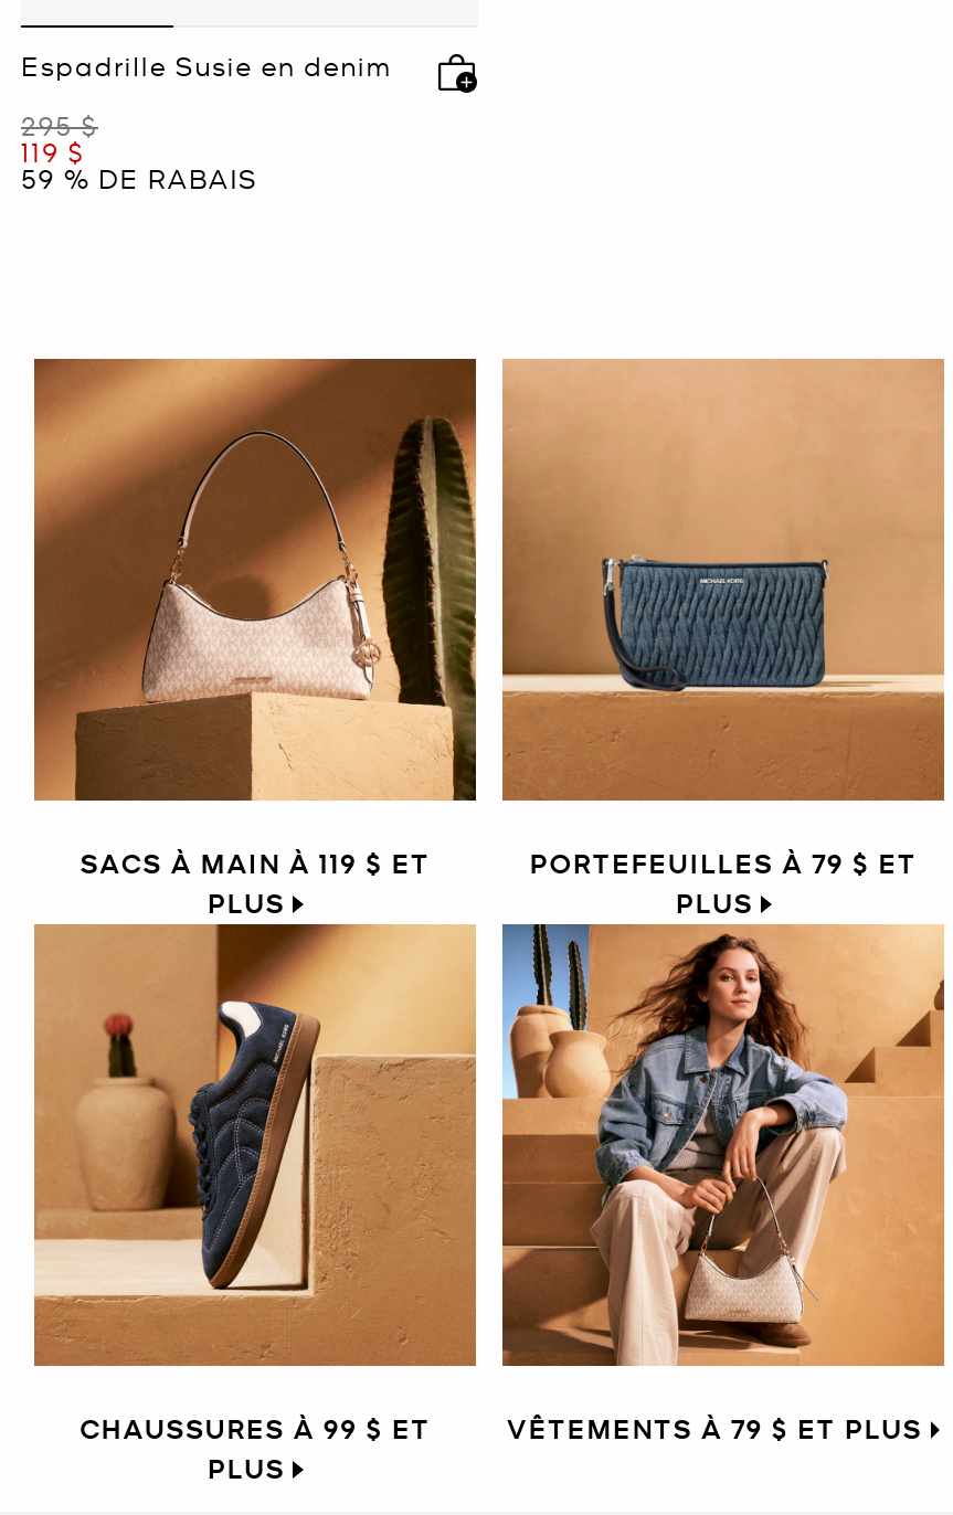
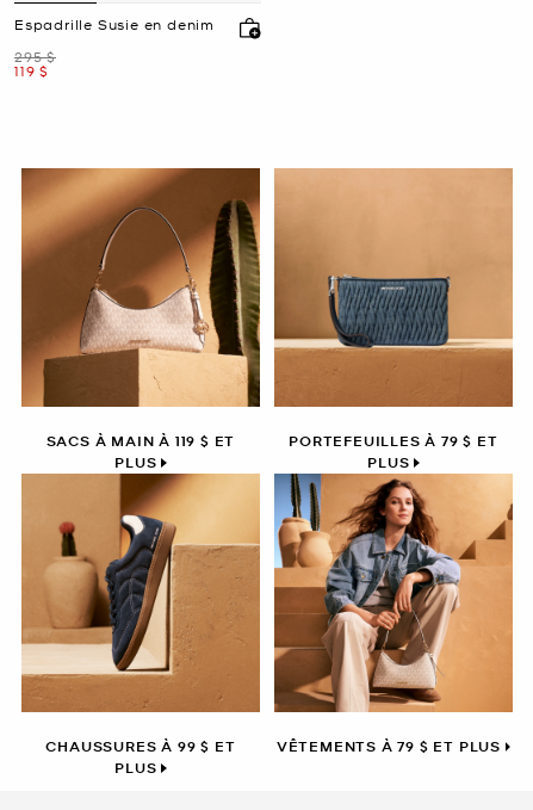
- 59 % DE RABAIS
